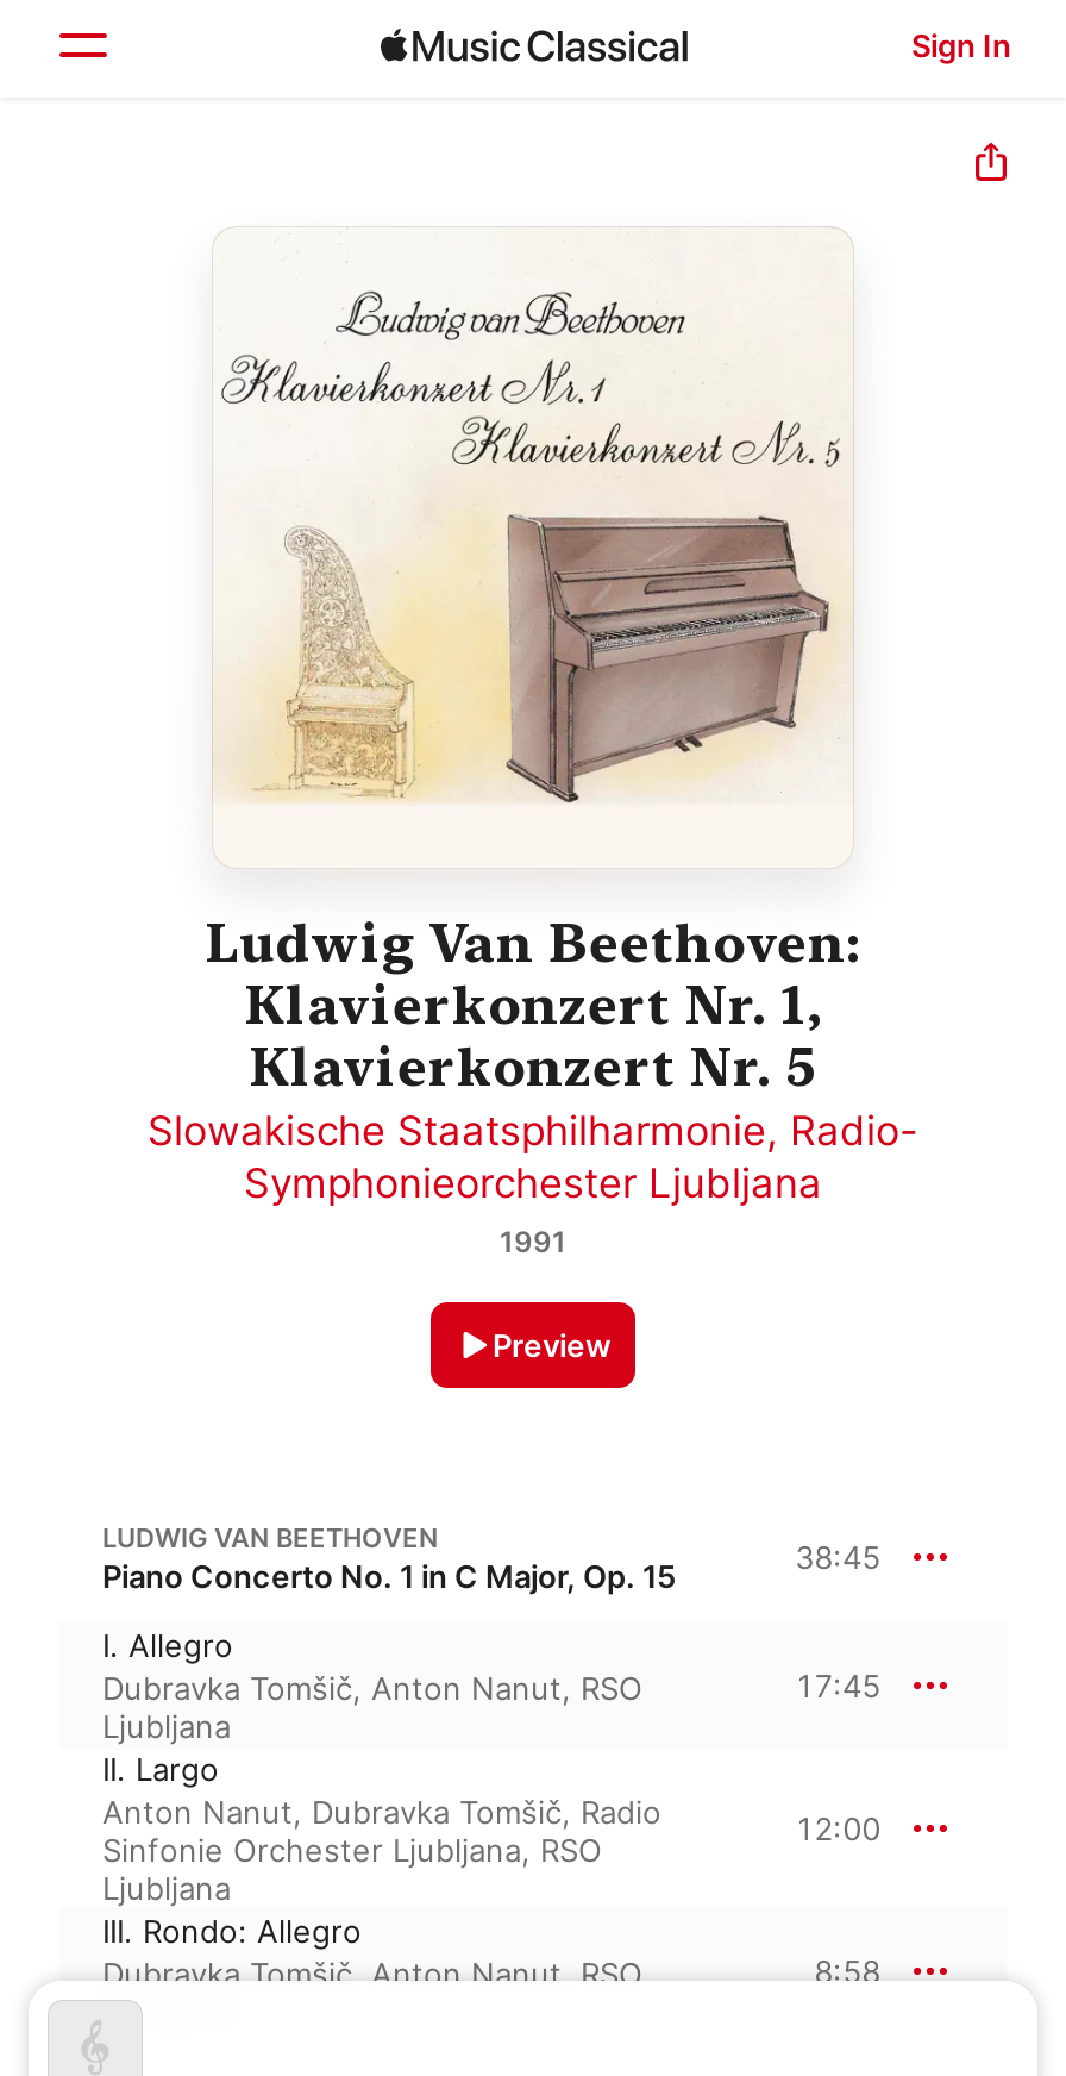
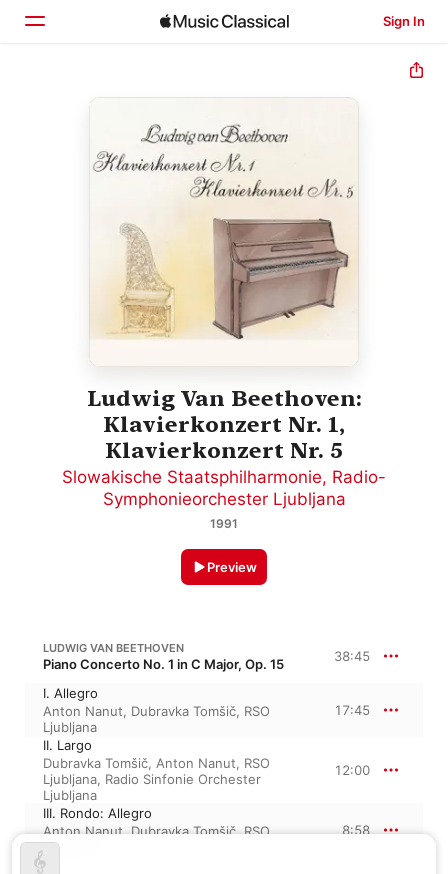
- Dubravka Tomšič, Anton Nanut, RSO
+ Anton Nanut, Dubravka Tomšič, RSO

- Anton Nanut, Dubravka Tomšič, Radio
- Sinfonie Orchester Ljubljana, RSO
+ Dubravka Tomšič, Anton Nanut, RSO
+ Ljubljana, Radio Sinfonie Orchester

- Dubravka Tomšič, Anton Nanut, RSO
+ Anton Nanut, Dubravka Tomšič, RSO
